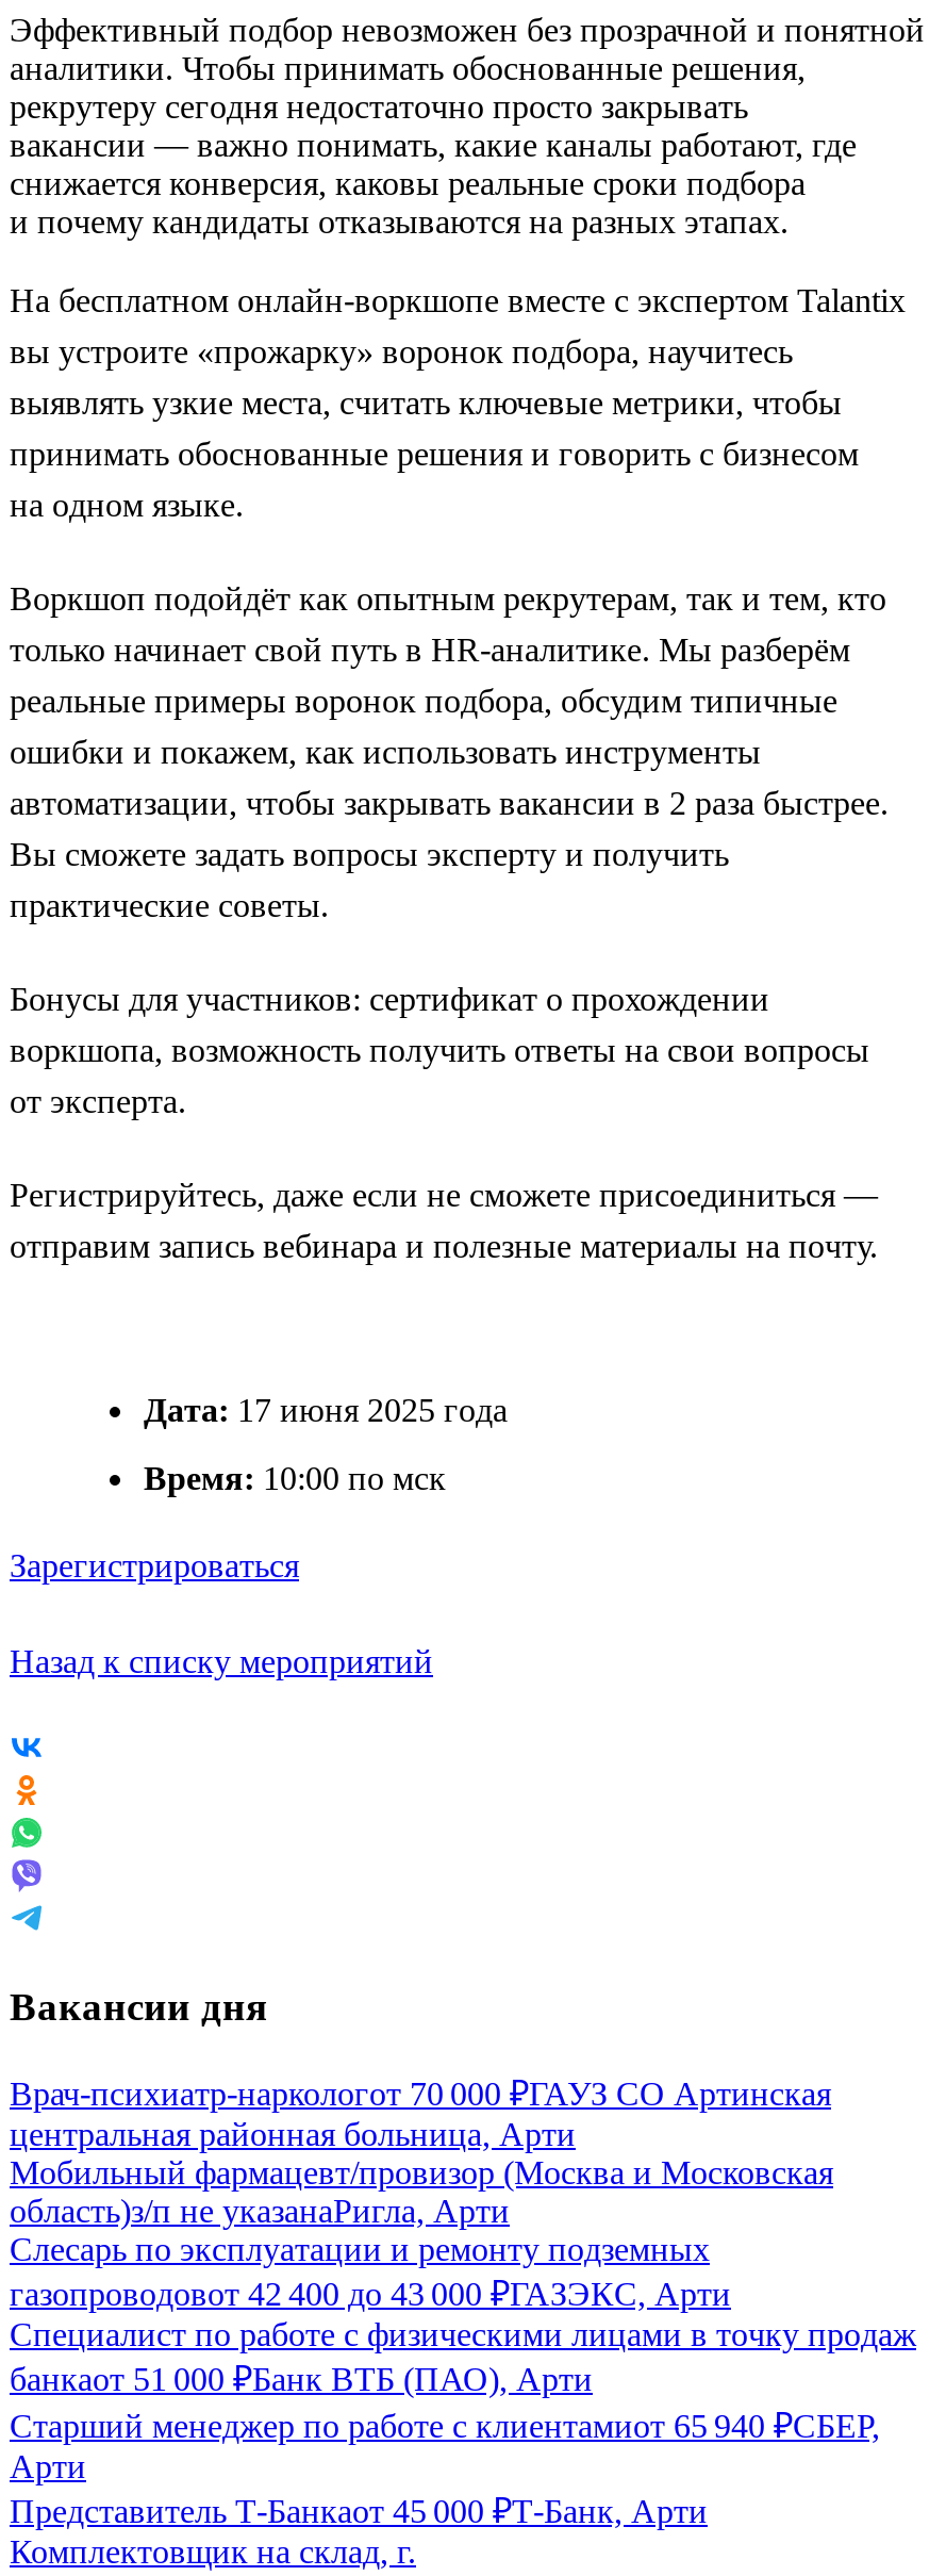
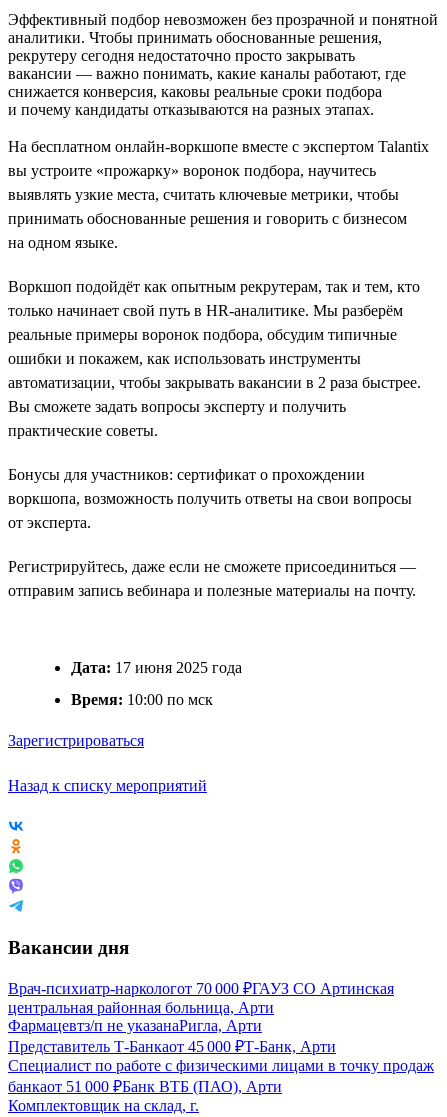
- Мобильный фармацевт/провизор (Москва и Московская
- область)з/п не указанаРигла, Арти
- Слесарь по эксплуатации и ремонту подземных
- газопроводовот 42 400 до 43 000 ₽ГАЗЭКС, Арти
+ Фармацевтз/п не указанаРигла, Арти

- Старший менеджер по работе с клиентамиот 65 940 ₽СБЕР,
- Арти

moved up: Представитель Т-Банкаот 45 000 ₽Т-Банк, Арти
